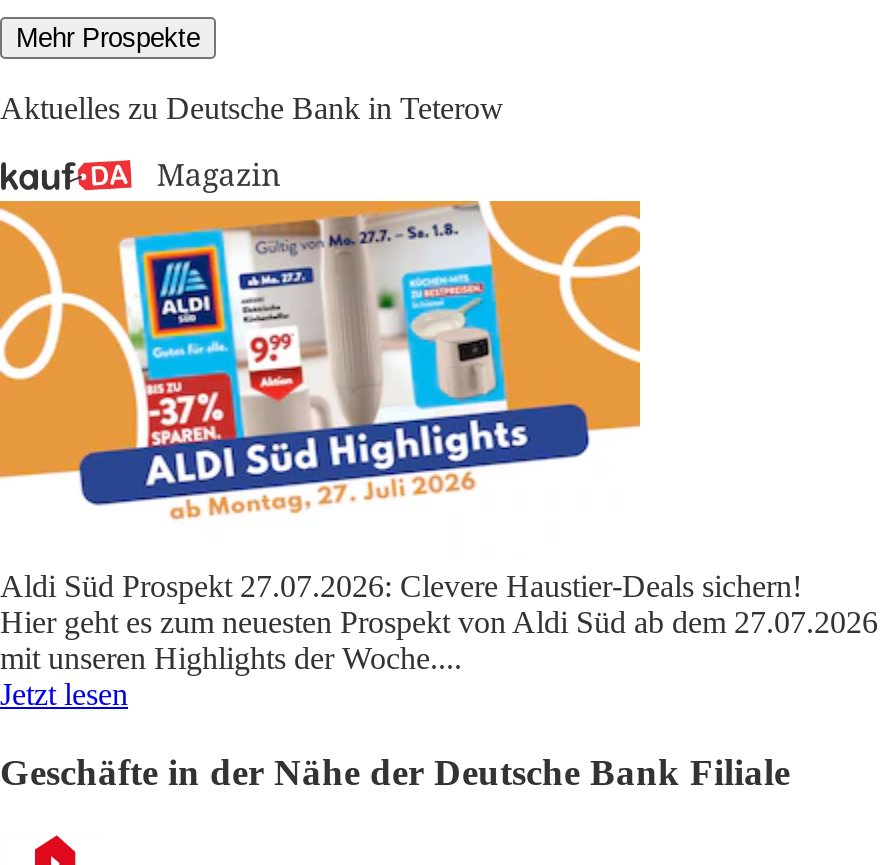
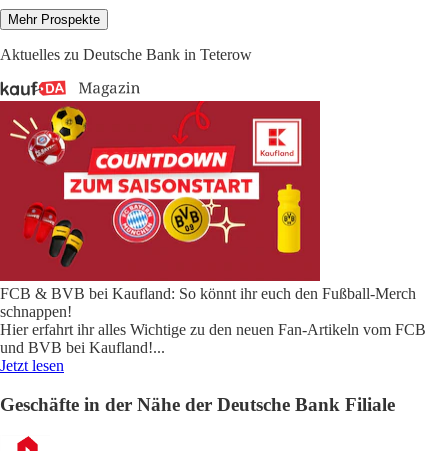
- [image]
- Aldi Süd Prospekt 27.07.2026: Clevere Haustier-Deals sichern!
- Hier geht es zum neuesten Prospekt von Aldi Süd ab dem 27.07.2026
- mit unseren Highlights der Woche....
+ [image]
+ FCB & BVB bei Kaufland: So könnt ihr euch den Fußball-Merch
+ schnappen!
+ Hier erfahrt ihr alles Wichtige zu den neuen Fan-Artikeln vom FCB
+ und BVB bei Kaufland!...
